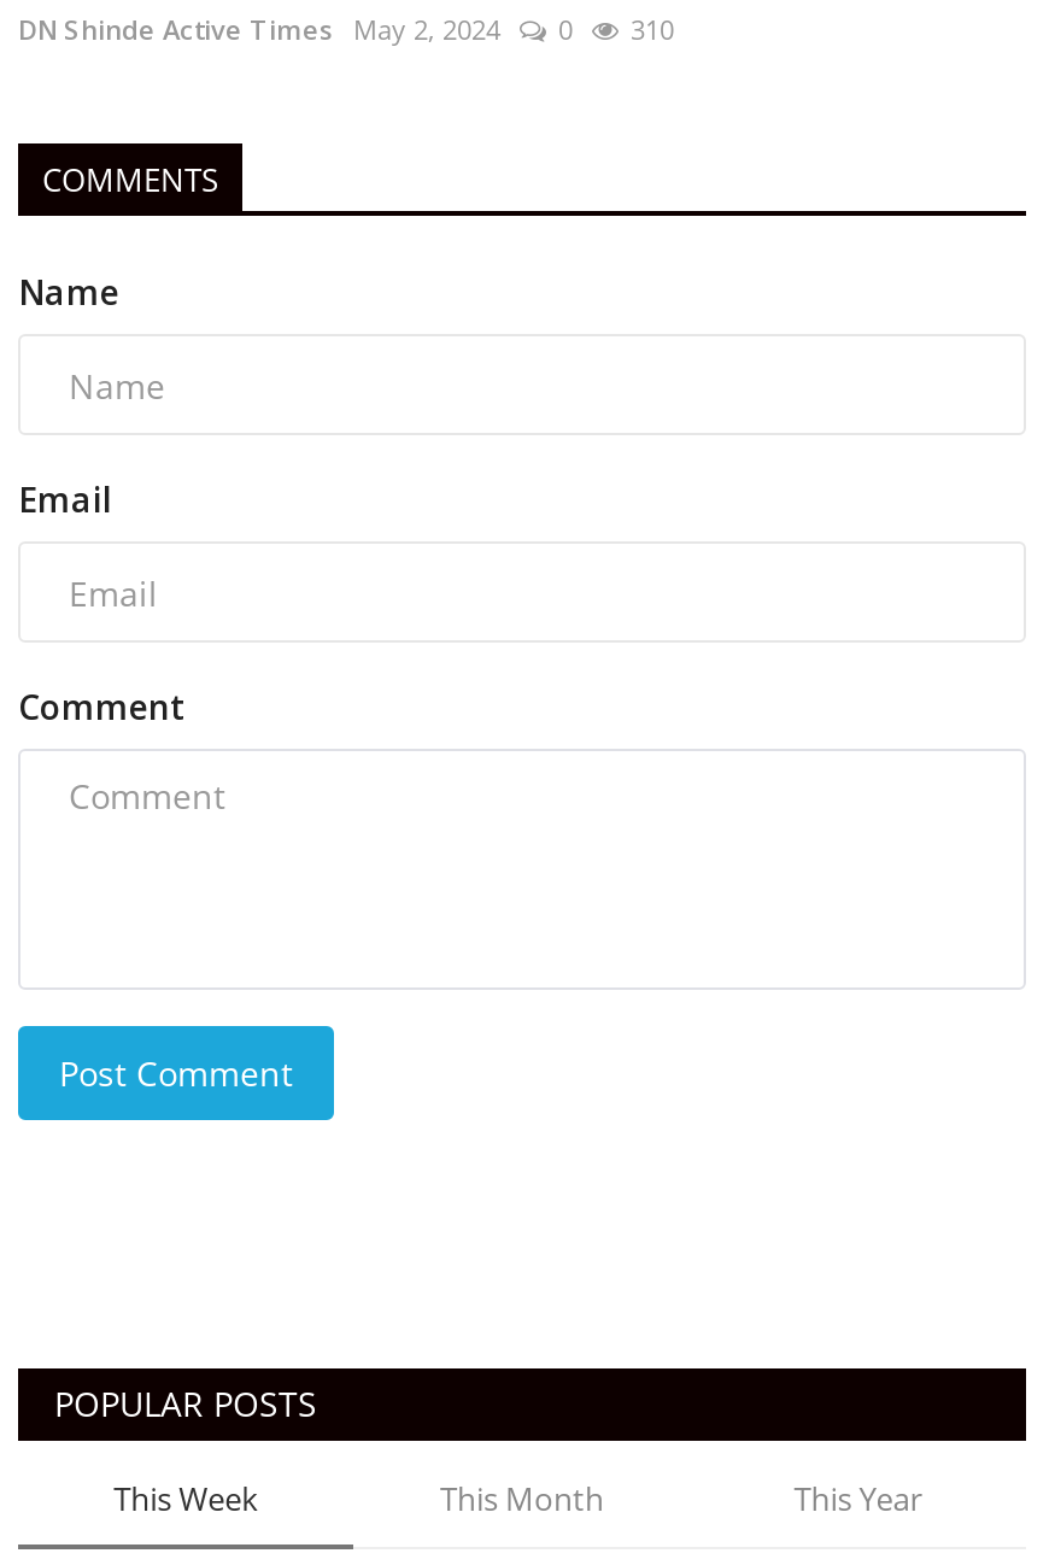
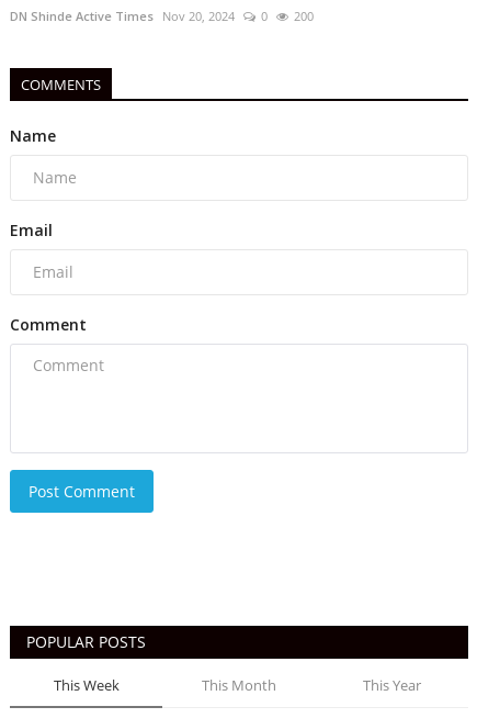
- DN Shinde Active Times May 2, 2024
+ DN Shinde Active Times Nov 20, 2024

- 310
+ 200
